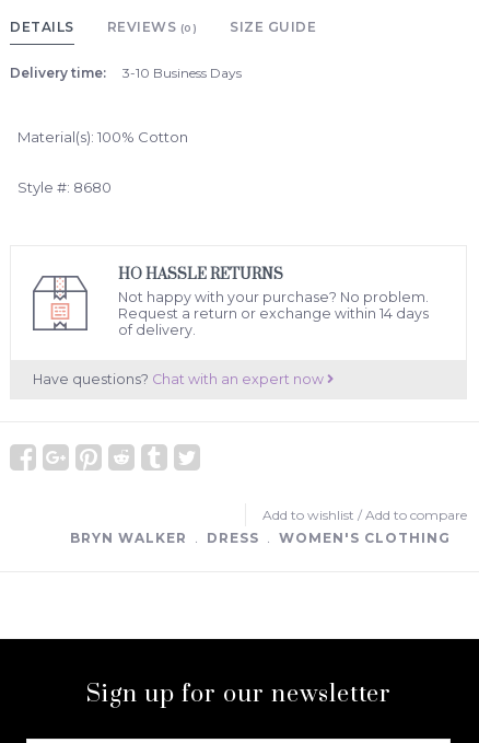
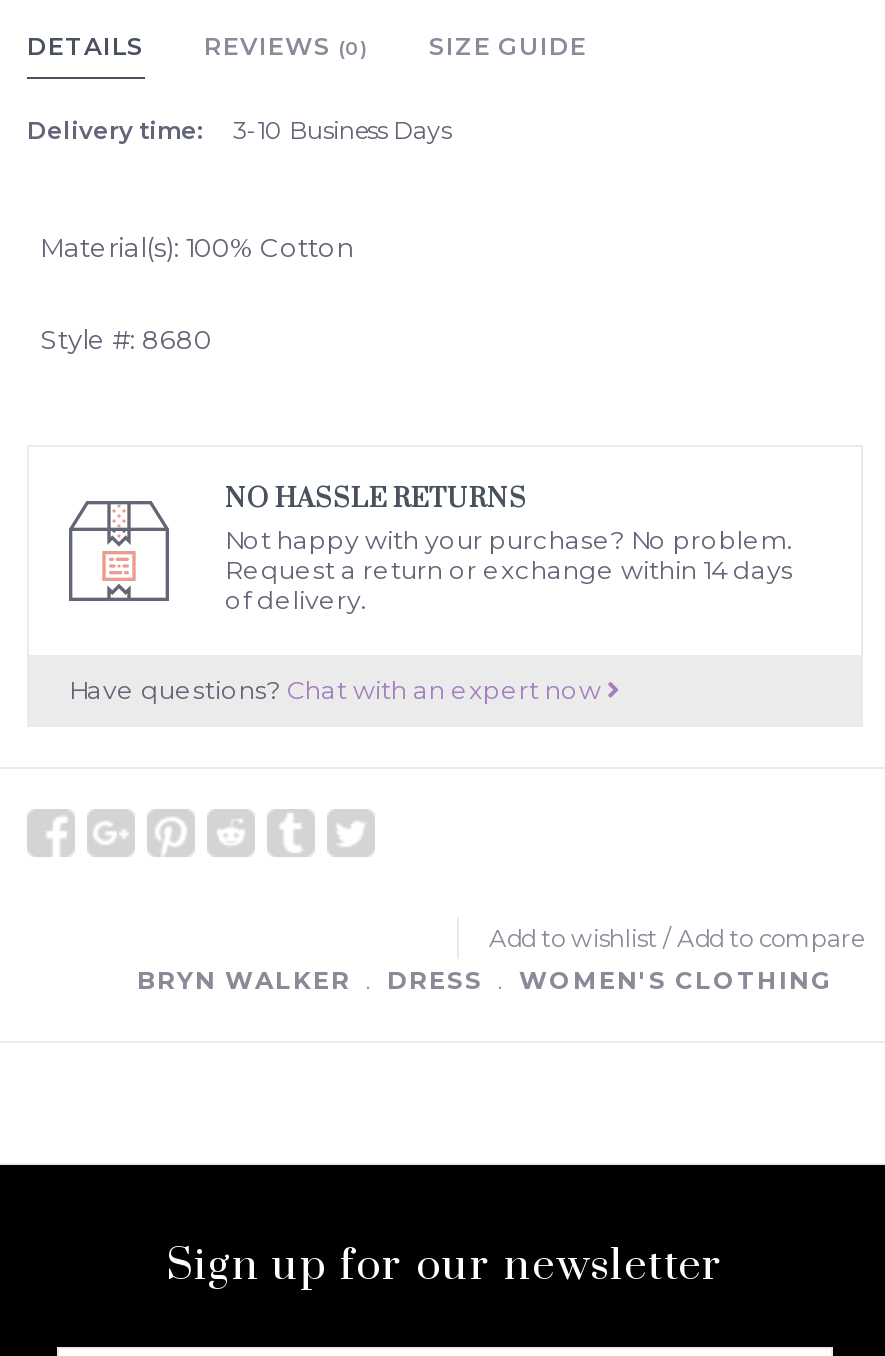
- HO HASSLE RETURNS
+ NO HASSLE RETURNS
